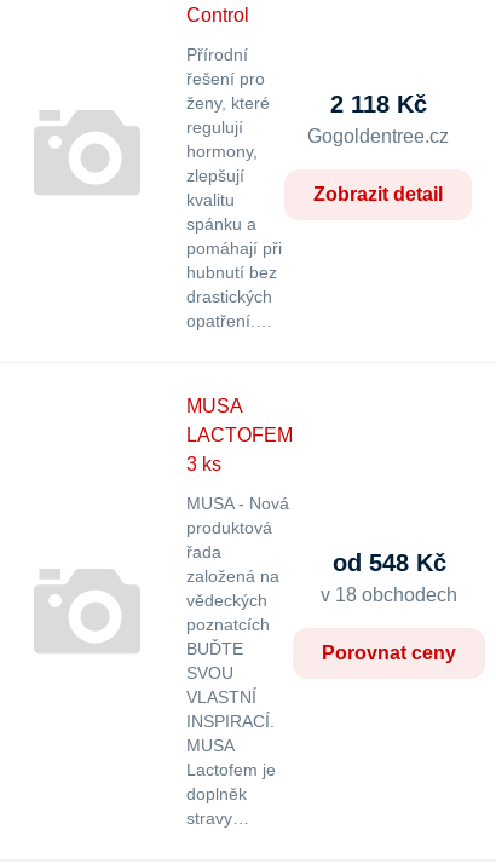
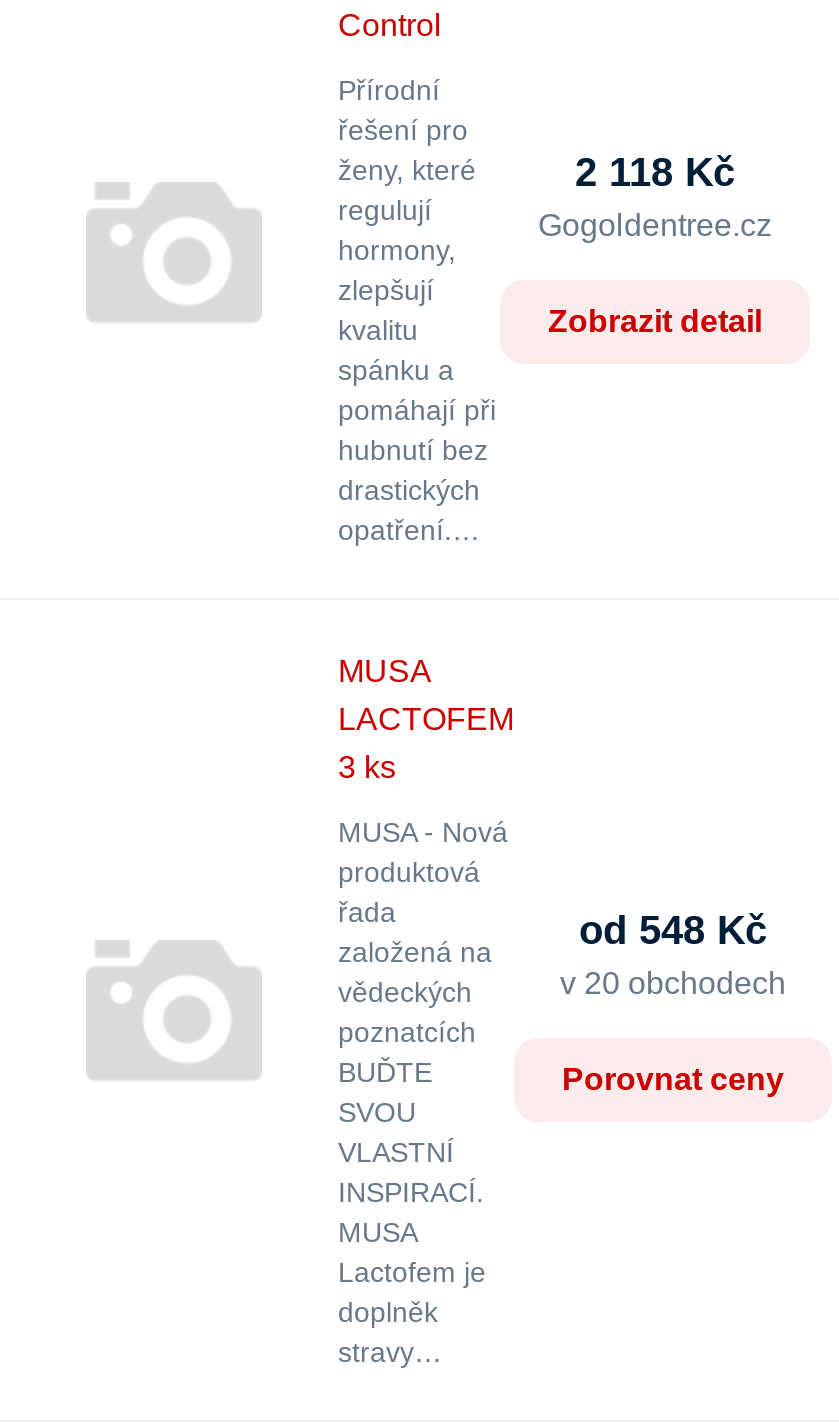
- v 18 obchodech
+ v 20 obchodech
